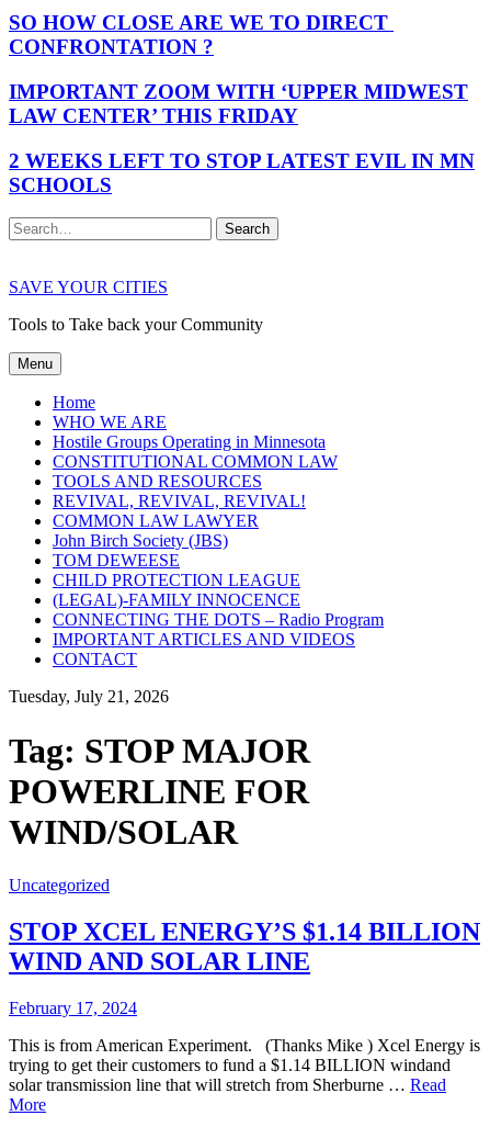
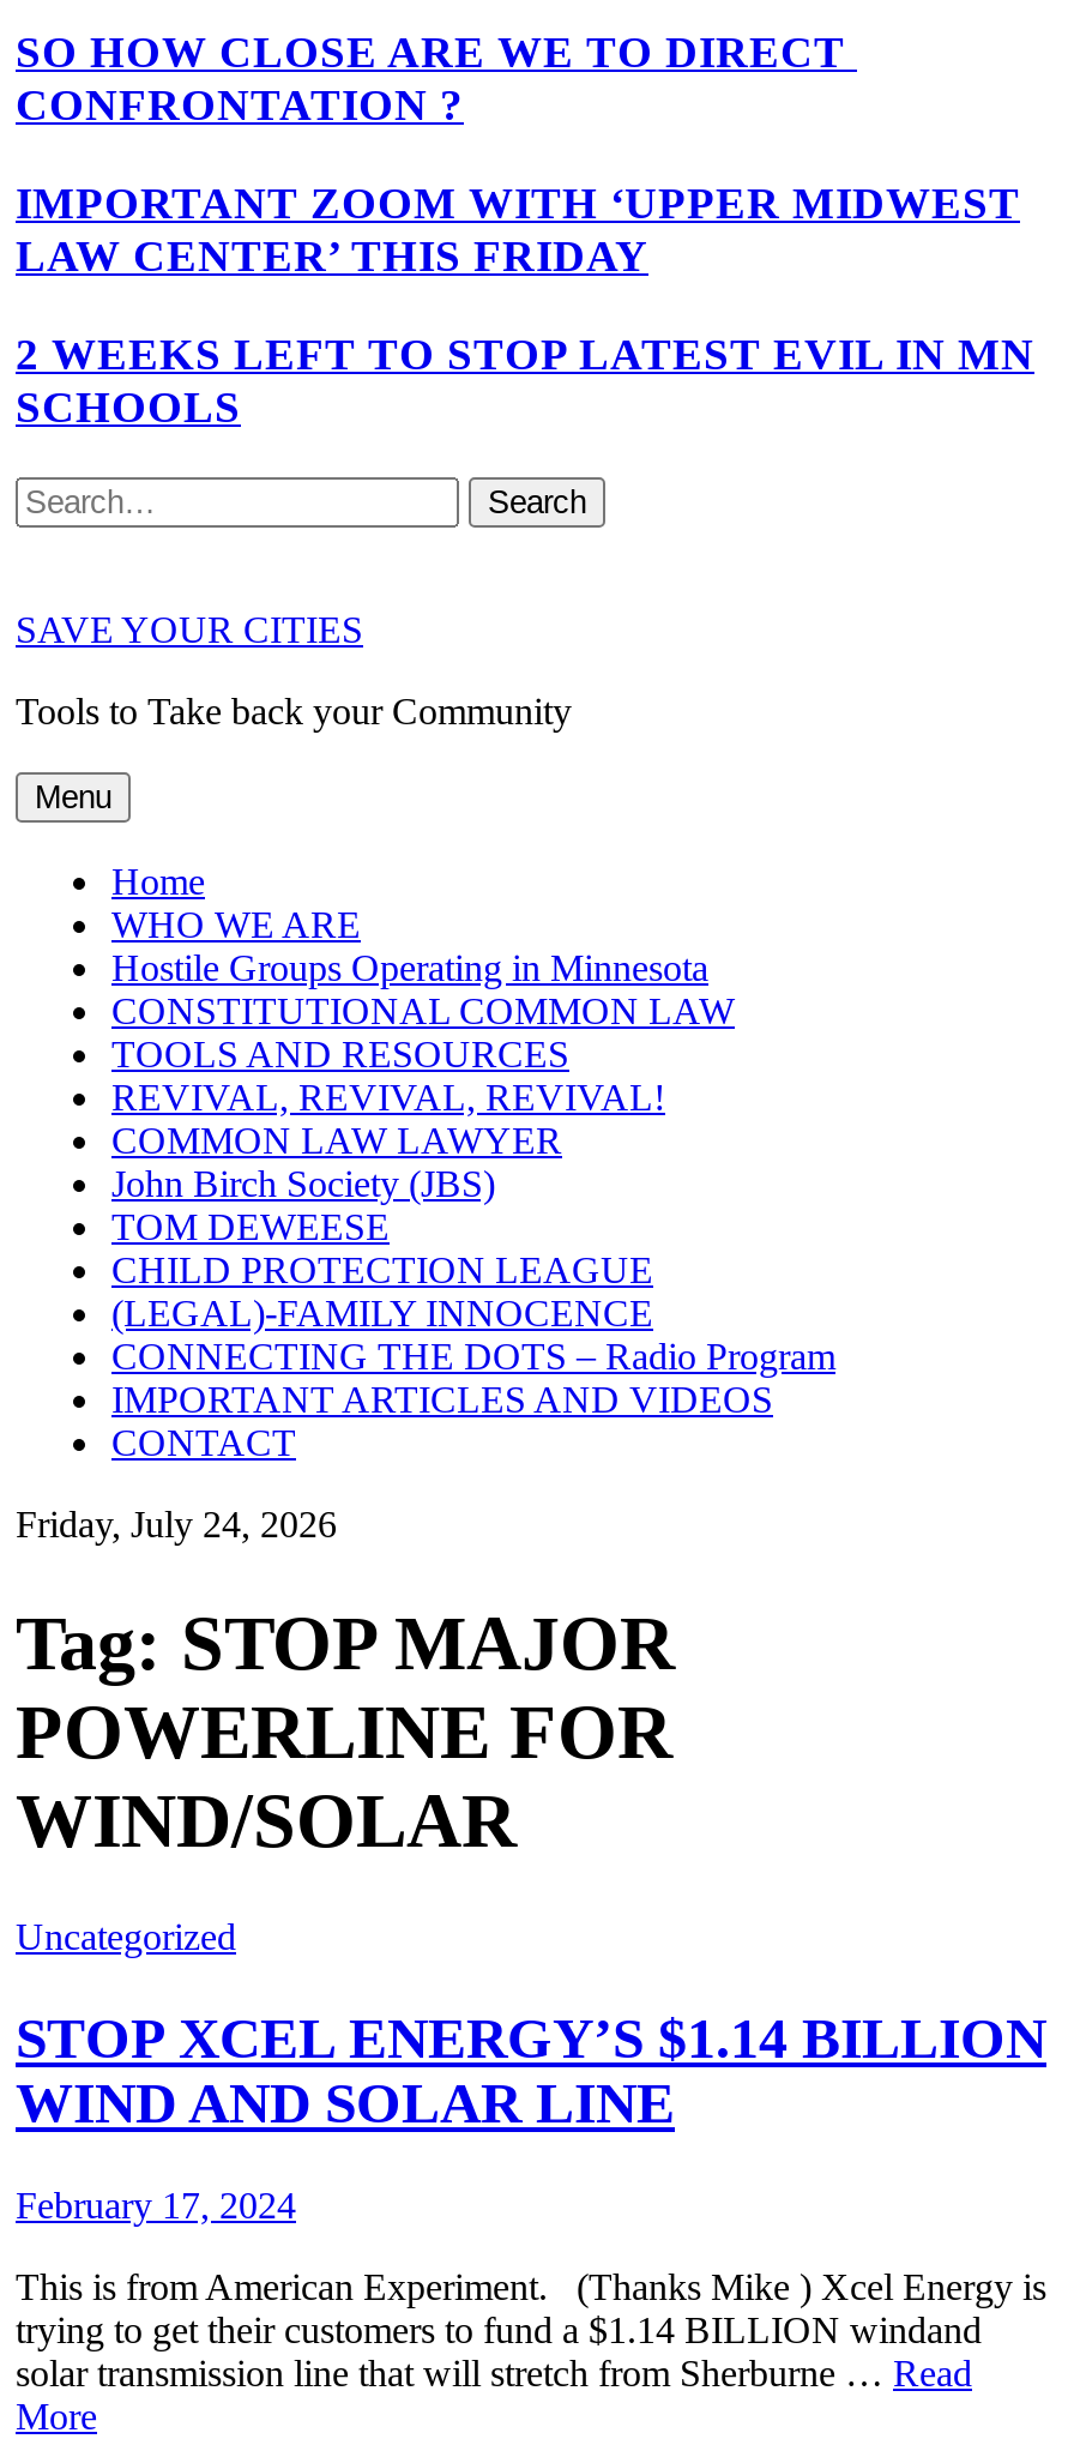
- Tuesday, July 21, 2026
+ Friday, July 24, 2026
